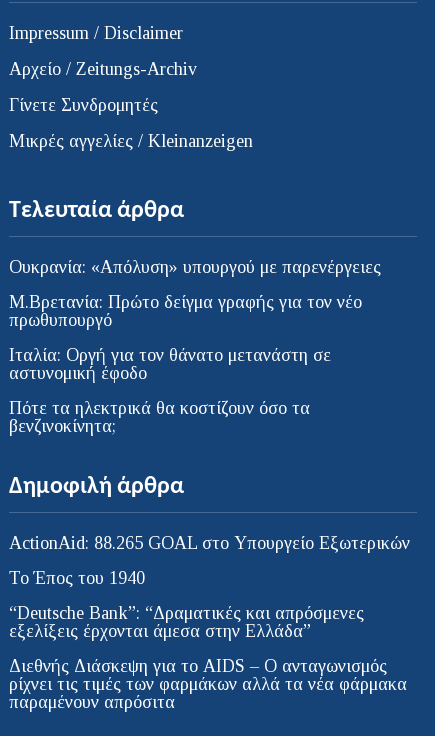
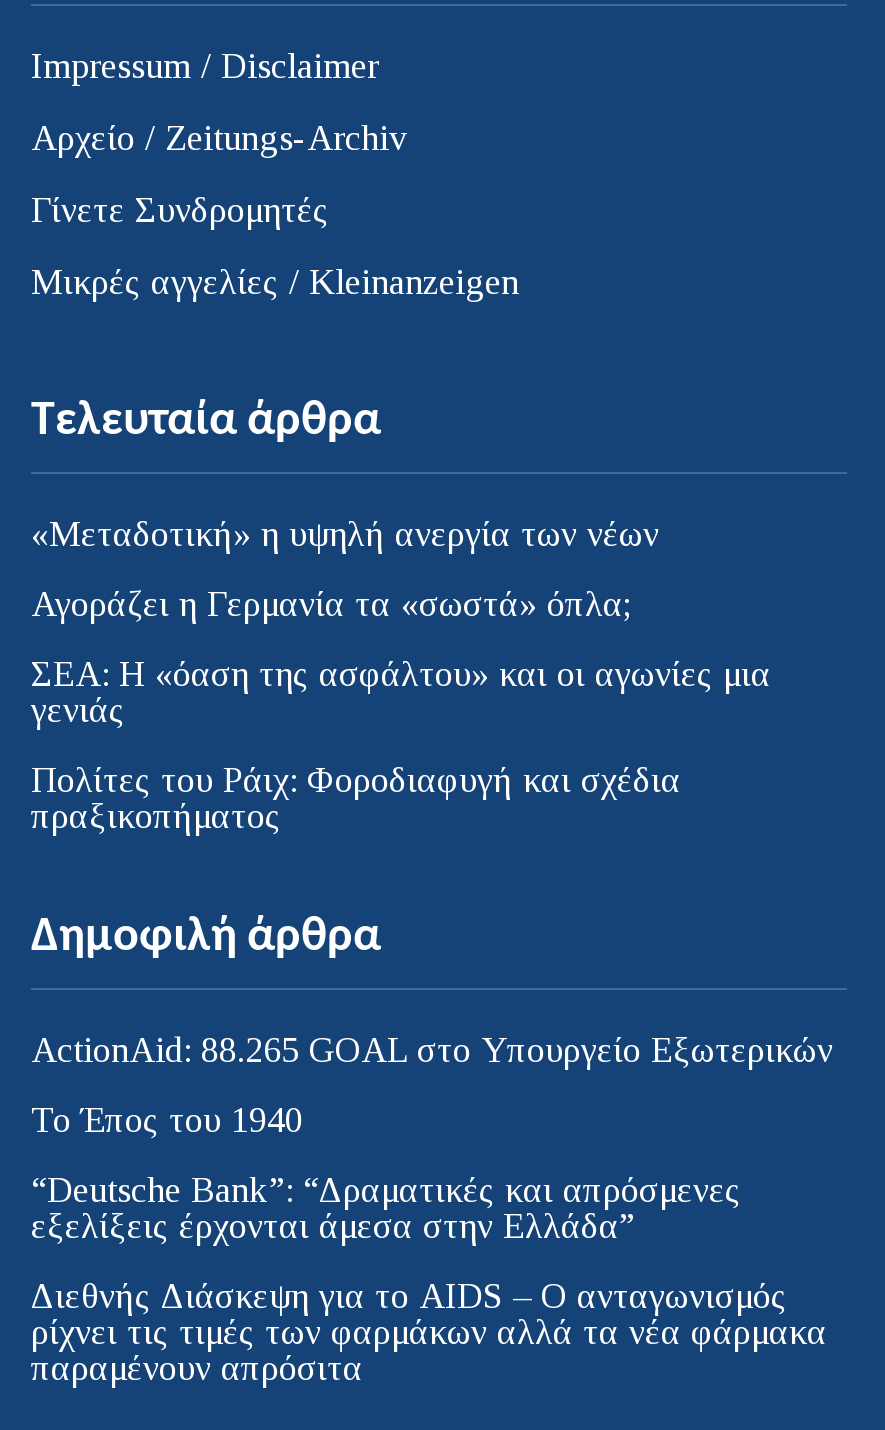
- Ουκρανία: «Απόλυση» υπουργού με παρενέργειες
+ «Μεταδοτική» η υψηλή ανεργία των νέων

- Μ.Βρετανία: Πρώτο δείγμα γραφής για τον νέο
- πρωθυπουργό
+ Αγοράζει η Γερμανία τα «σωστά» όπλα;

- Ιταλία: Οργή για τον θάνατο μετανάστη σε
- αστυνομική έφοδο
+ ΣEA: Η «όαση της ασφάλτου» και οι αγωνίες μια
+ γενιάς

- Πότε τα ηλεκτρικά θα κοστίζουν όσο τα
- βενζινοκίνητα;
+ Πολίτες του Ράιχ: Φοροδιαφυγή και σχέδια
+ πραξικοπήματος
